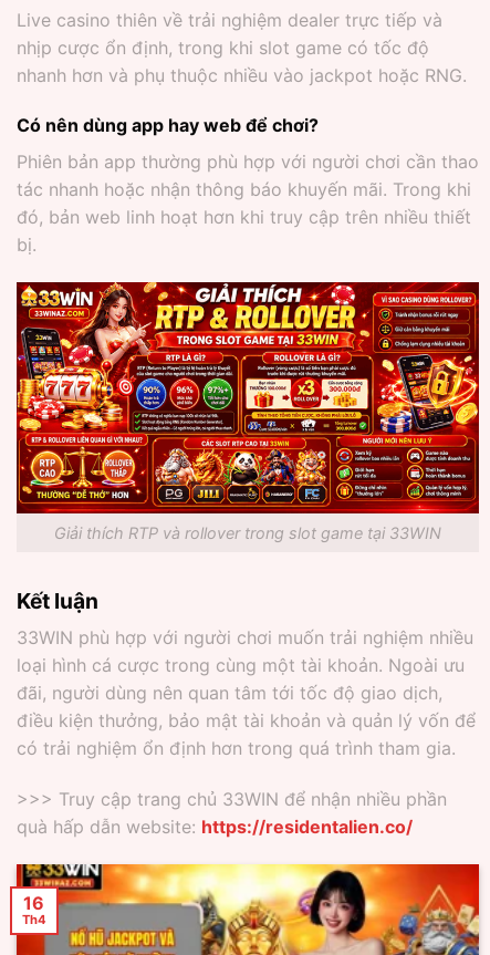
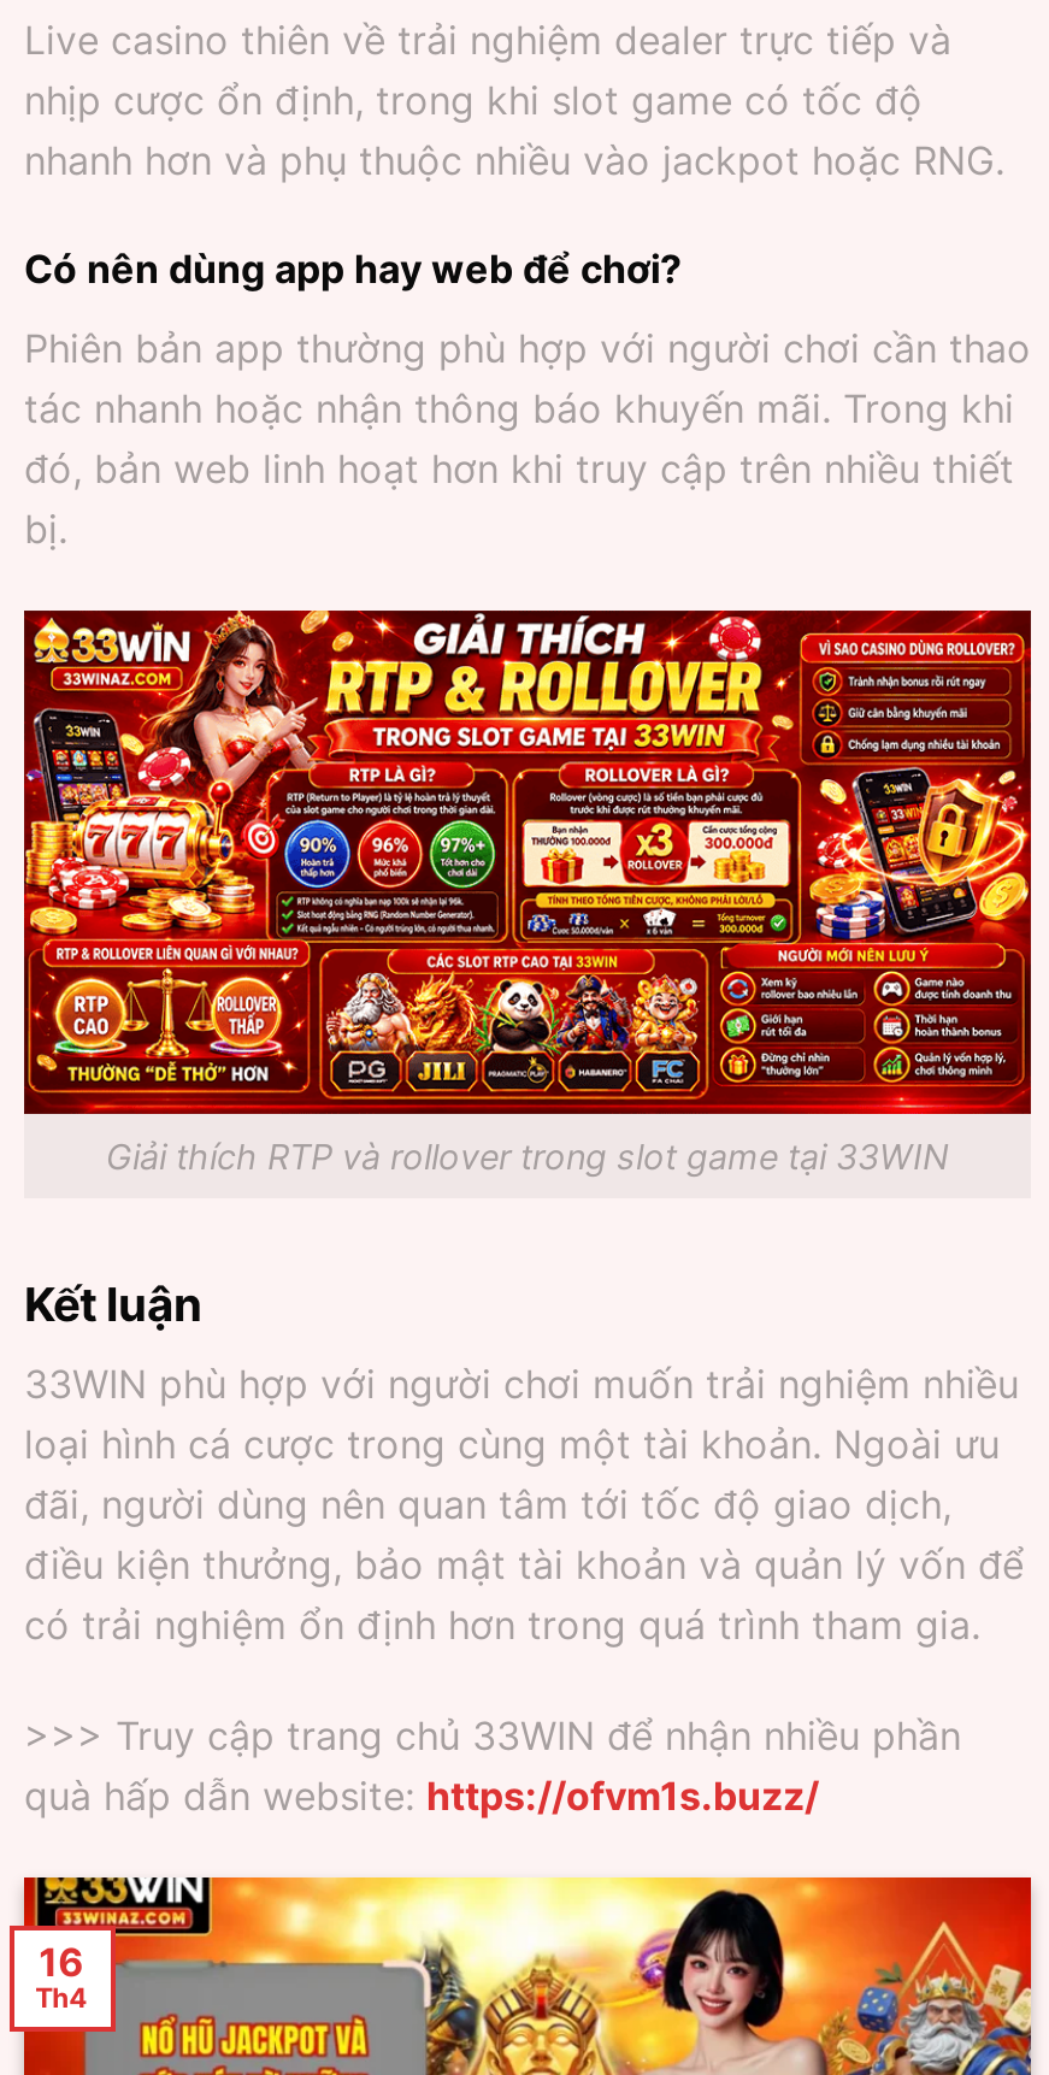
- quà hấp dẫn website: https://residentalien.co/
+ quà hấp dẫn website: https://ofvm1s.buzz/
